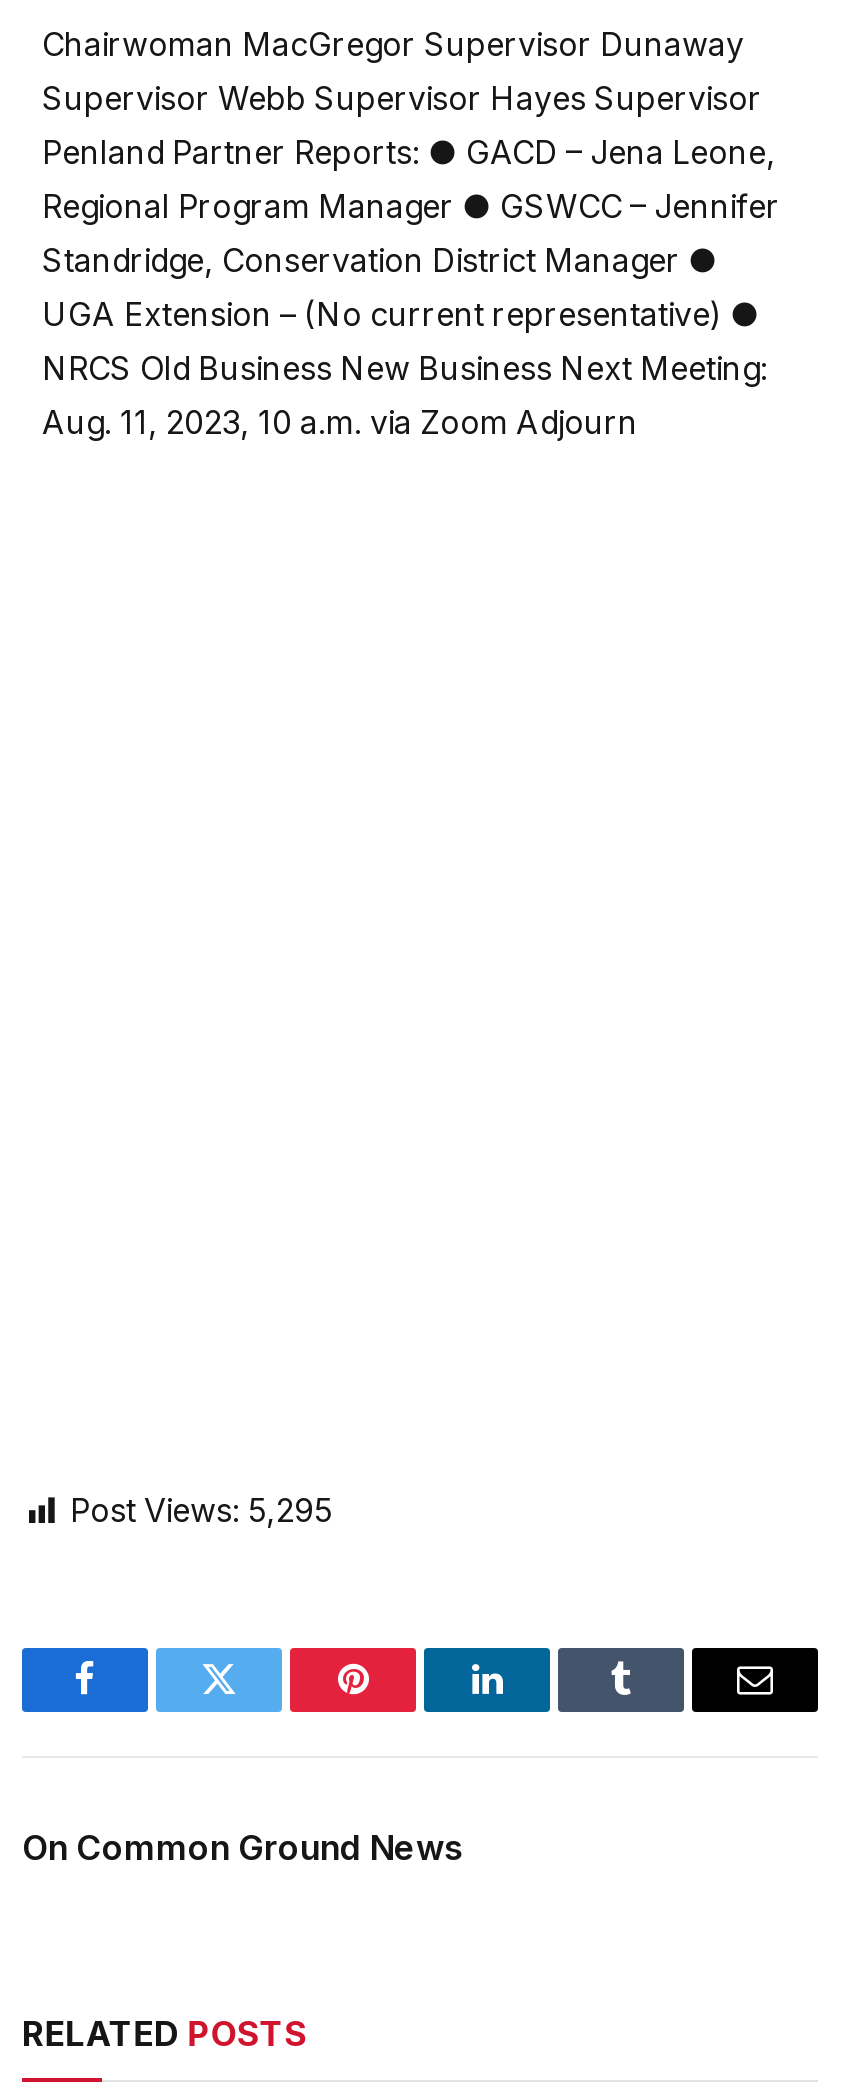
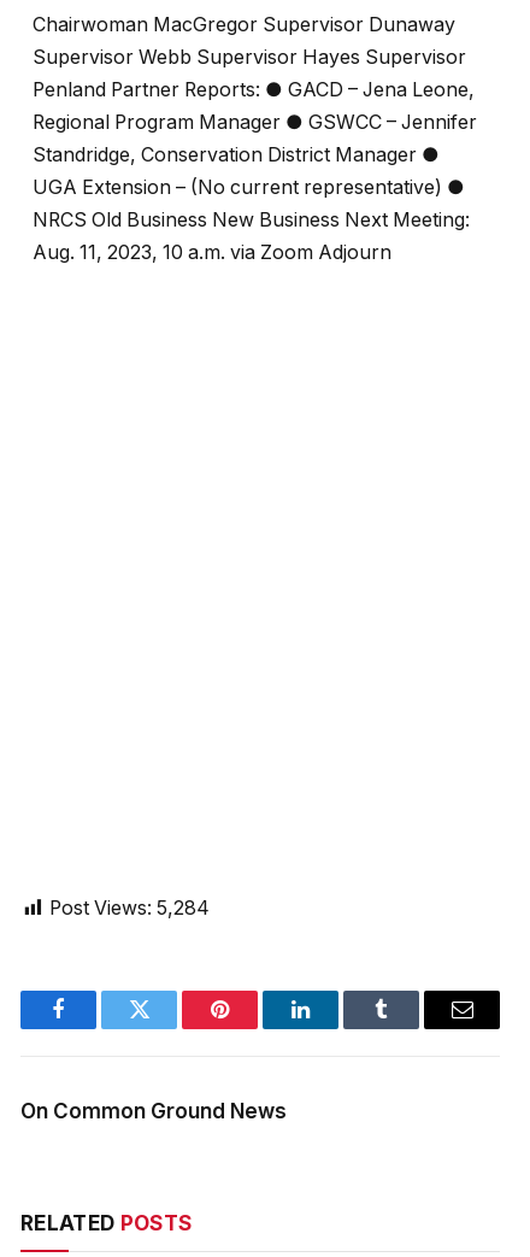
- Post Views: 5,295
+ Post Views: 5,284
